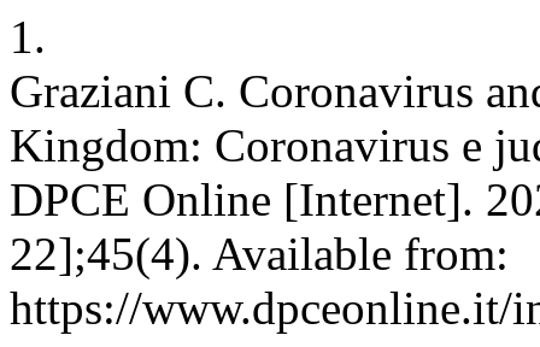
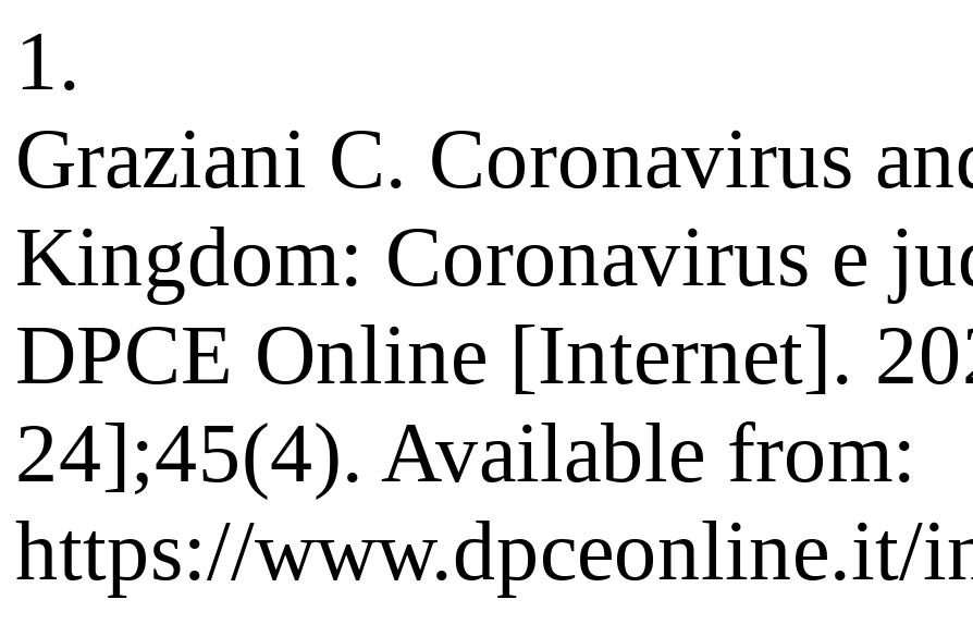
- 22];45(4). Available from:
+ 24];45(4). Available from:
